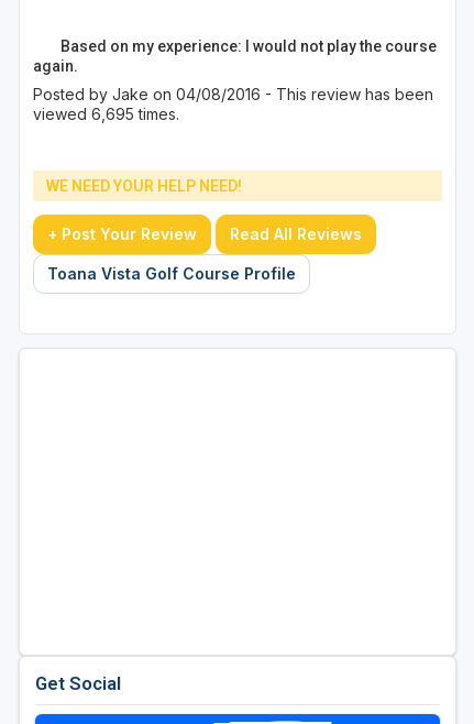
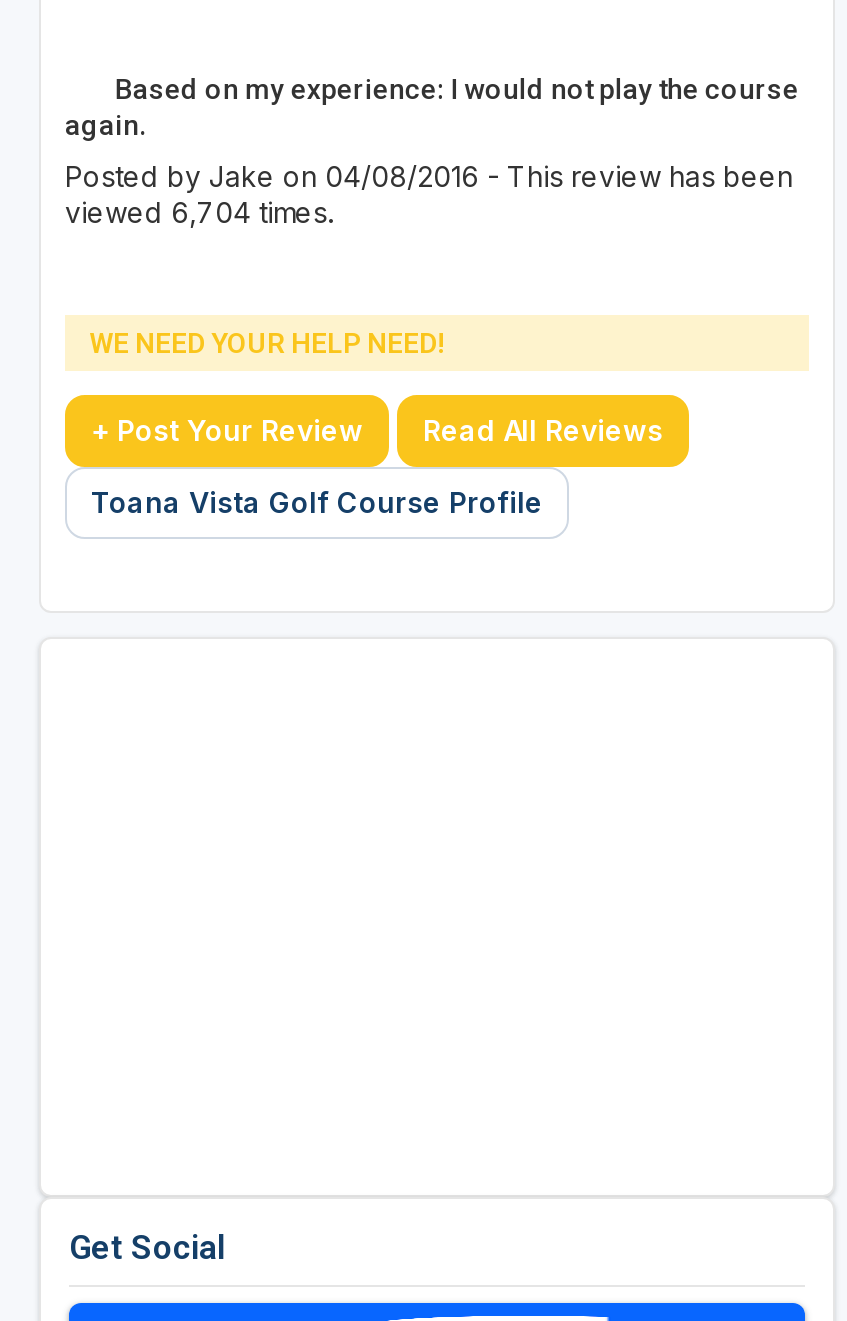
- viewed 6,695 times.
+ viewed 6,704 times.
